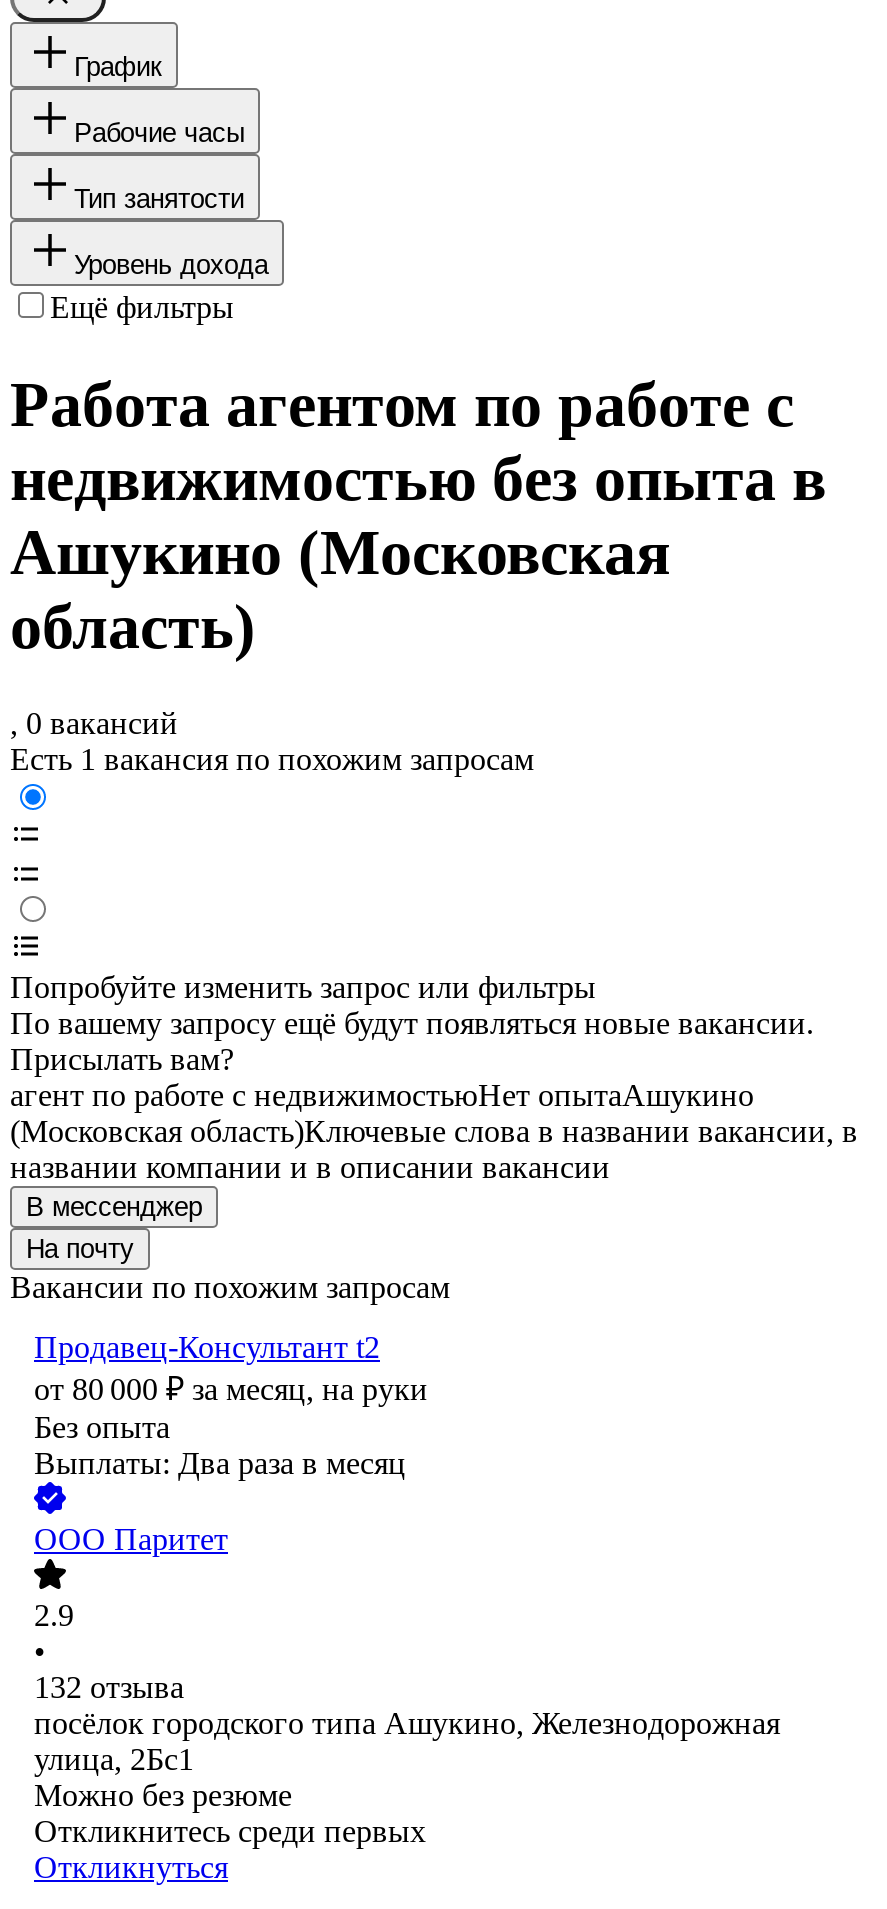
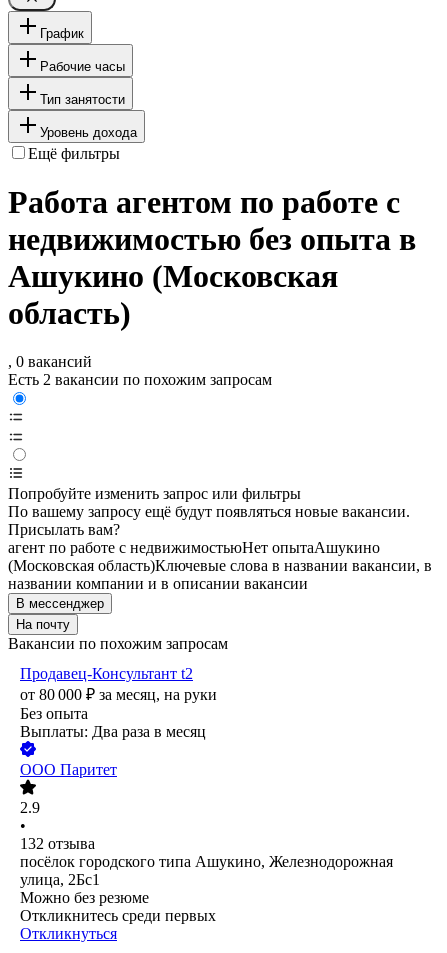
- Есть 1 вакансия по похожим запросам
+ Есть 2 вакансии по похожим запросам
